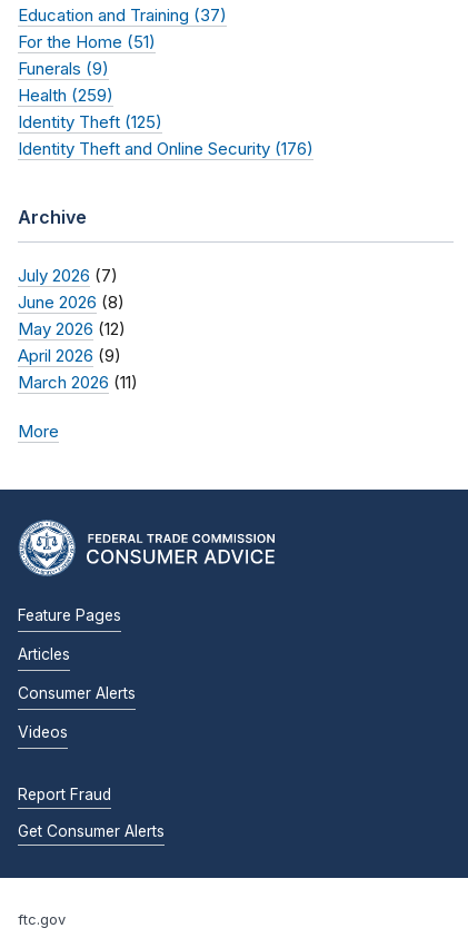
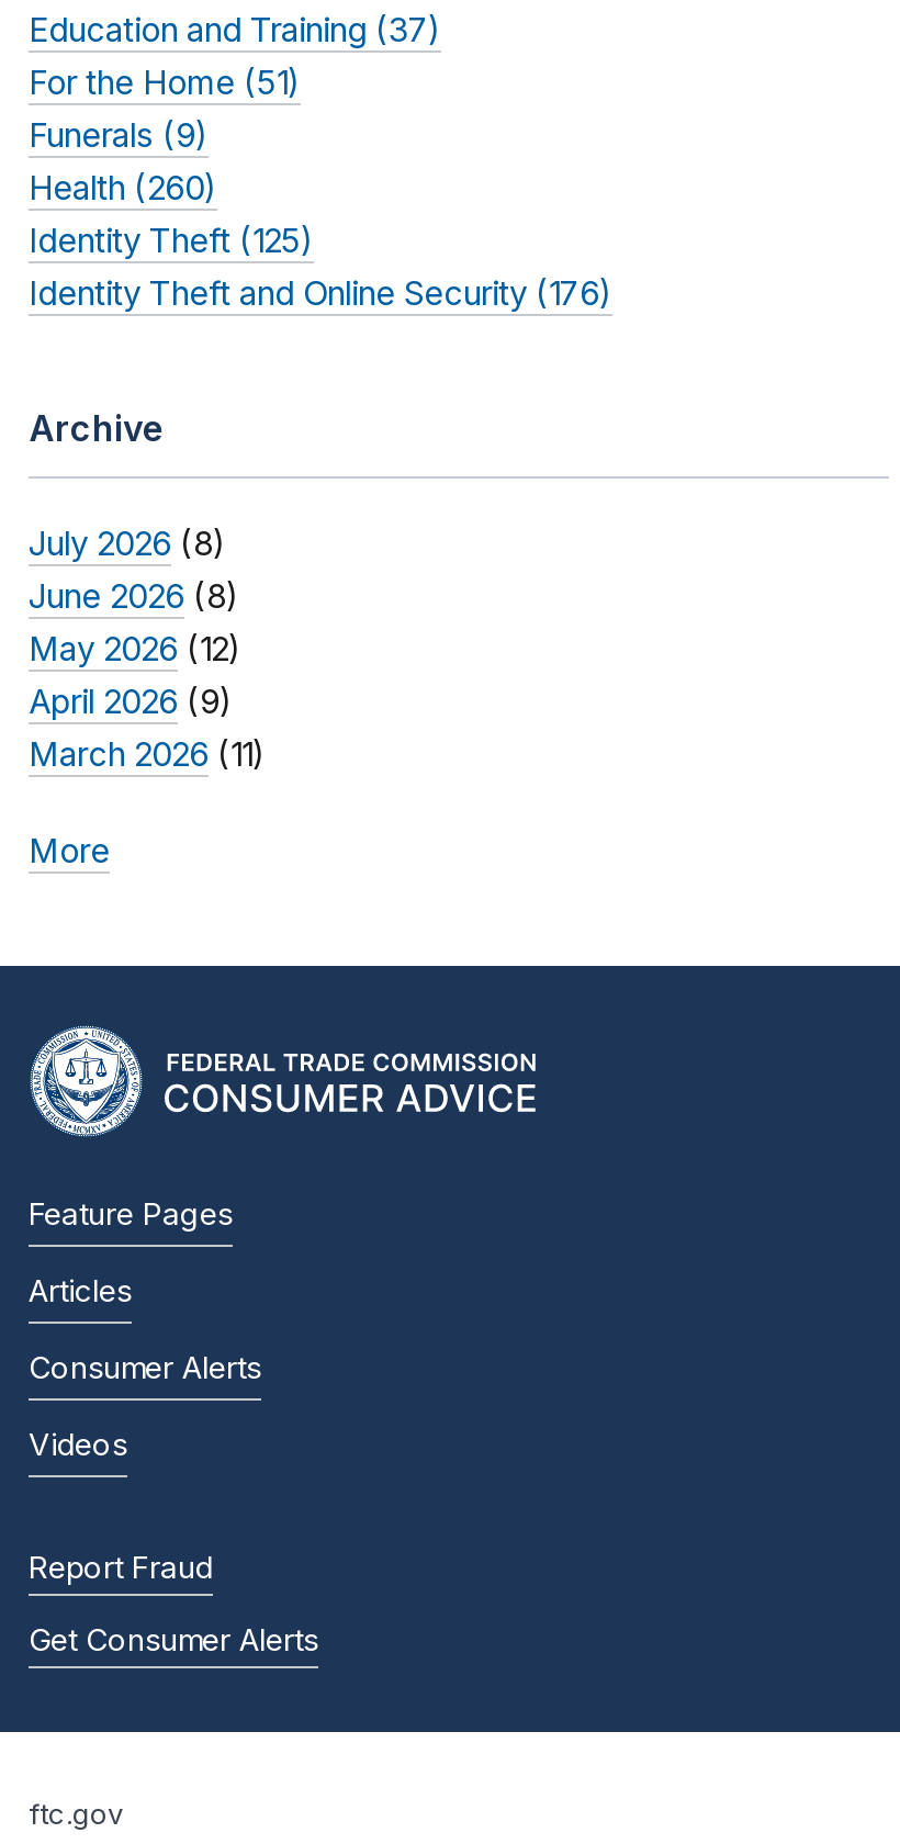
- Health (259)
+ Health (260)

- July 2026 (7)
+ July 2026 (8)
